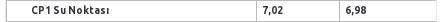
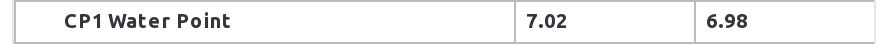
- CP1 Su Noktası
+ CP1 Water Point

- 7,02
+ 7.02

- 6,98
+ 6.98
